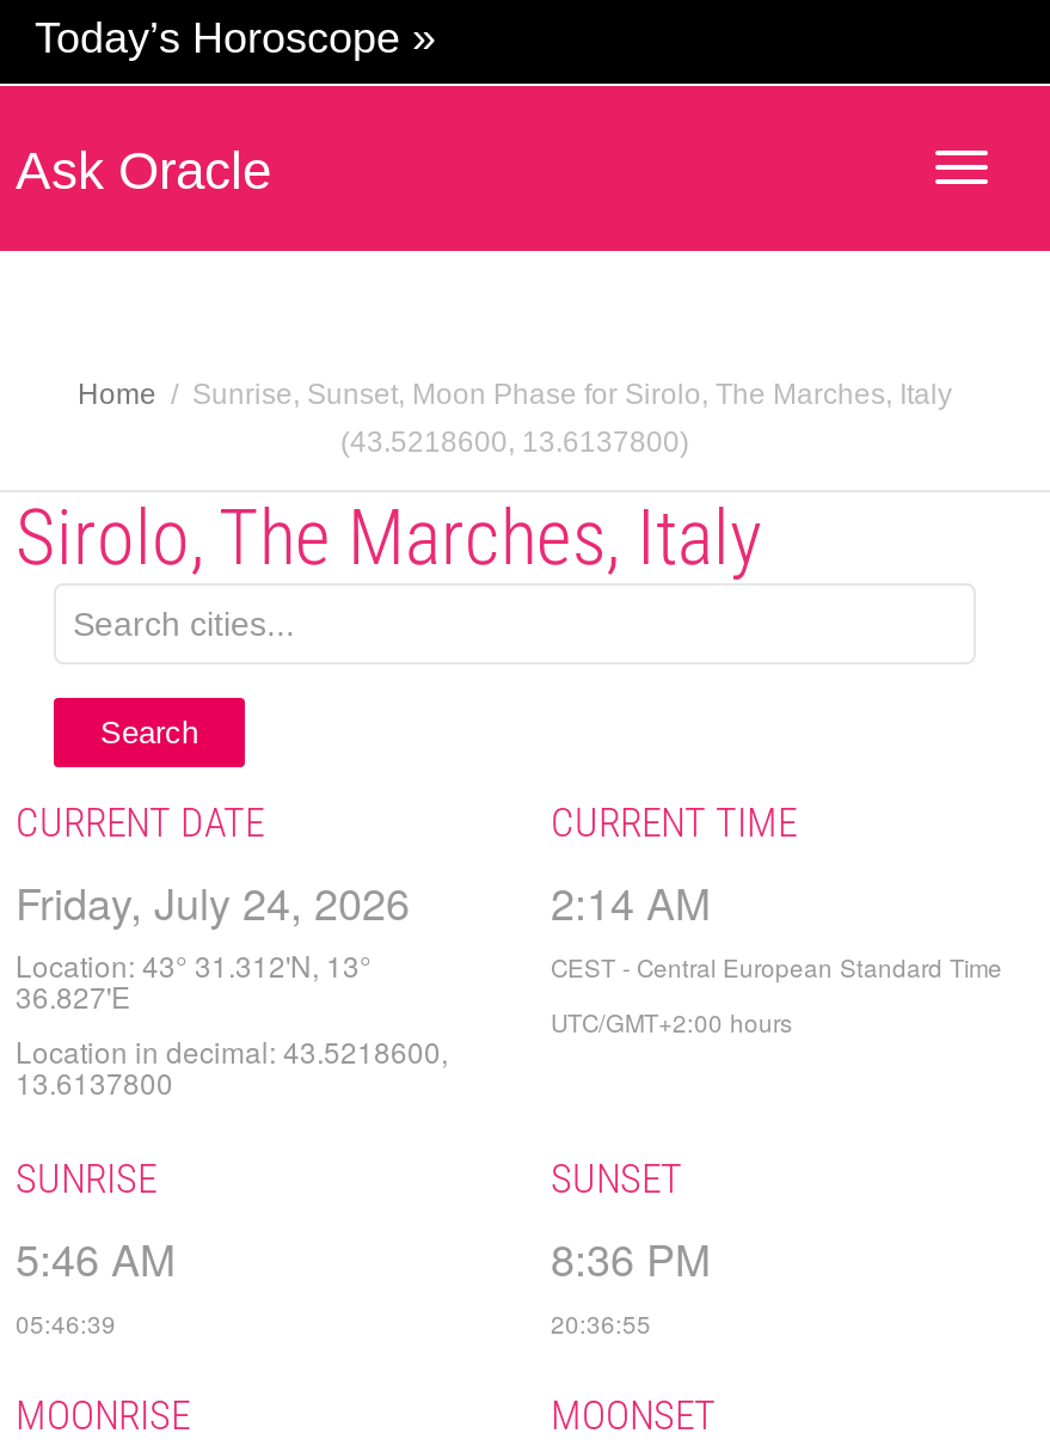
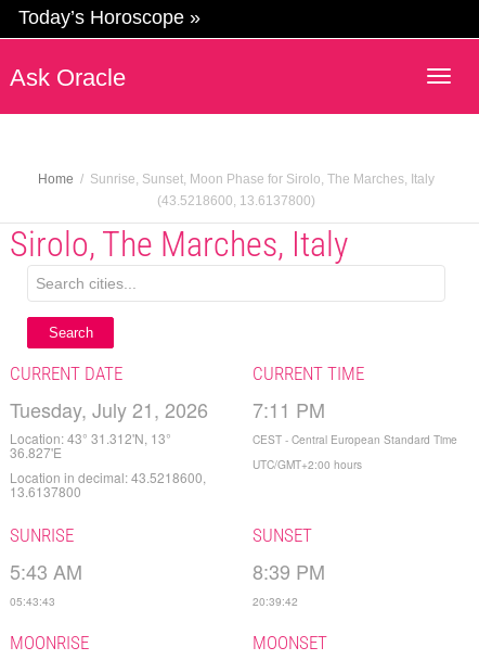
- Friday, July 24, 2026
+ Tuesday, July 21, 2026

- 2:14 AM
+ 7:11 PM

- 5:46 AM
+ 5:43 AM

- 8:36 PM
+ 8:39 PM

- 05:46:39
+ 05:43:43

- 20:36:55
+ 20:39:42
